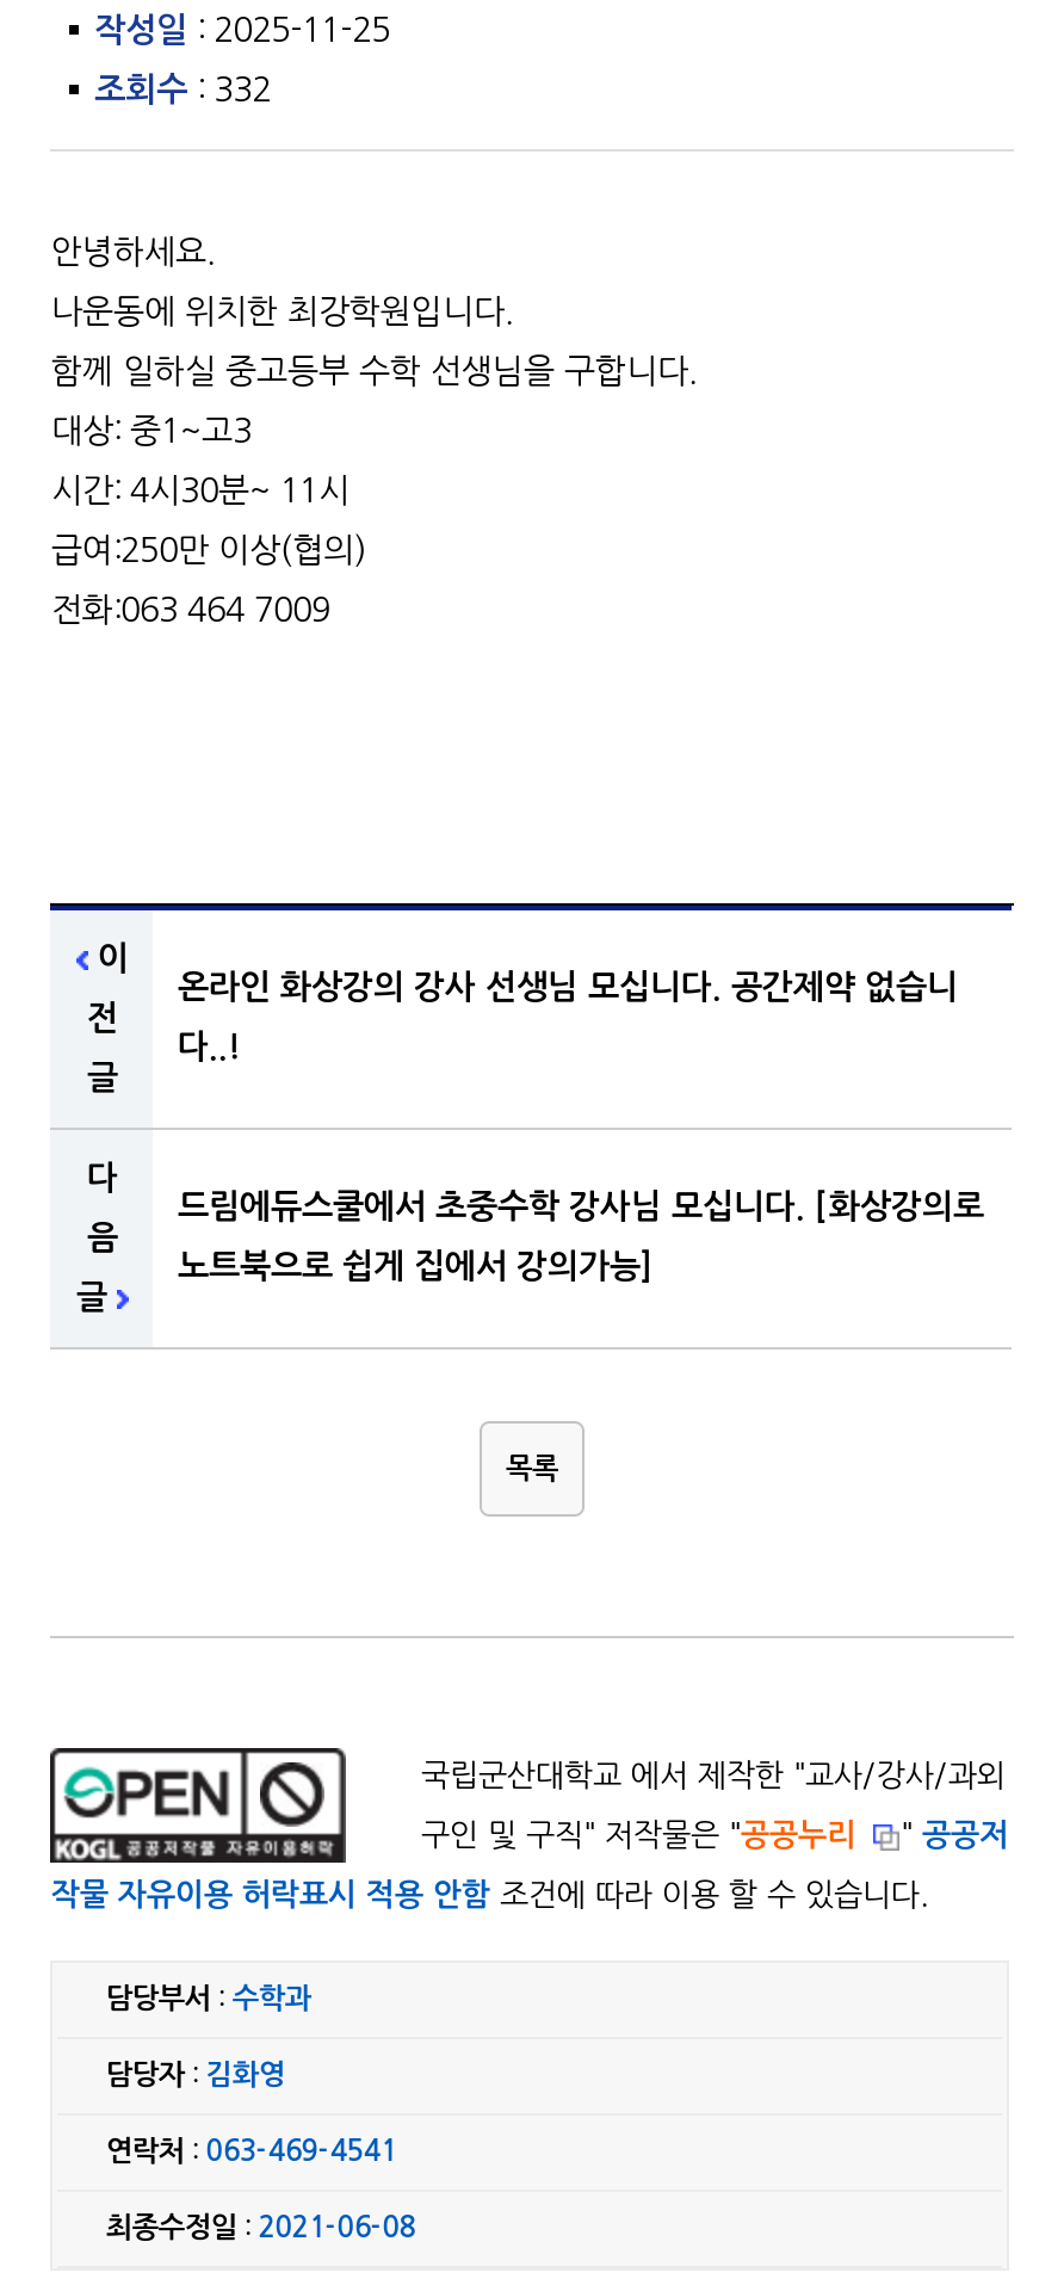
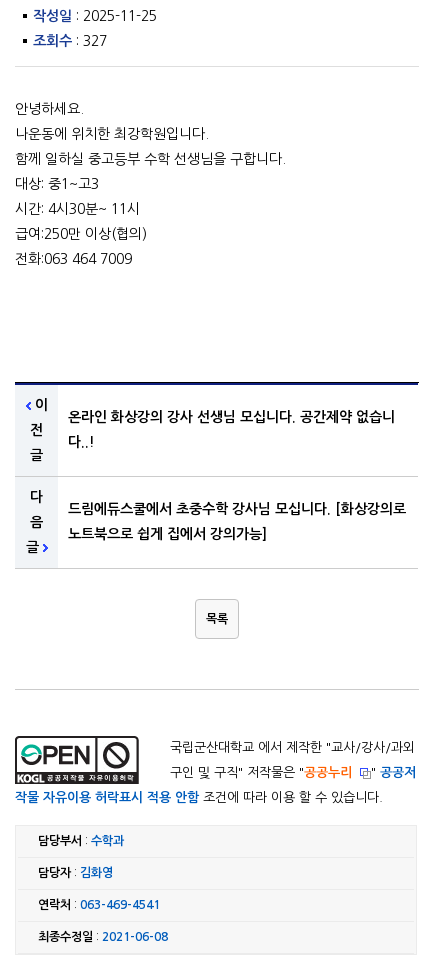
- 조회수: 332
+ 조회수: 327
